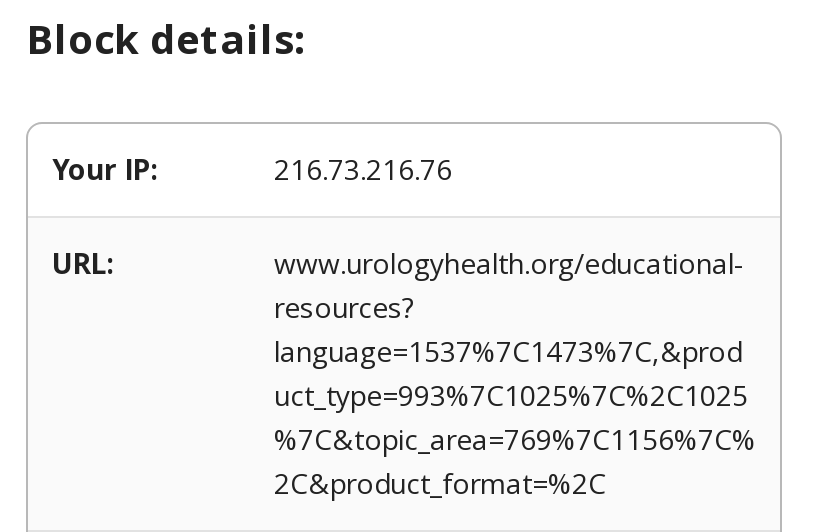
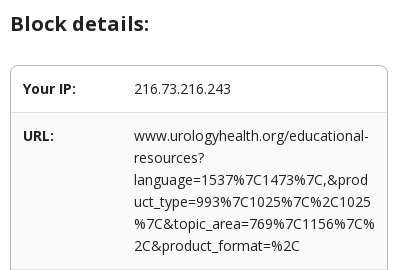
- 216.73.216.76
+ 216.73.216.243
